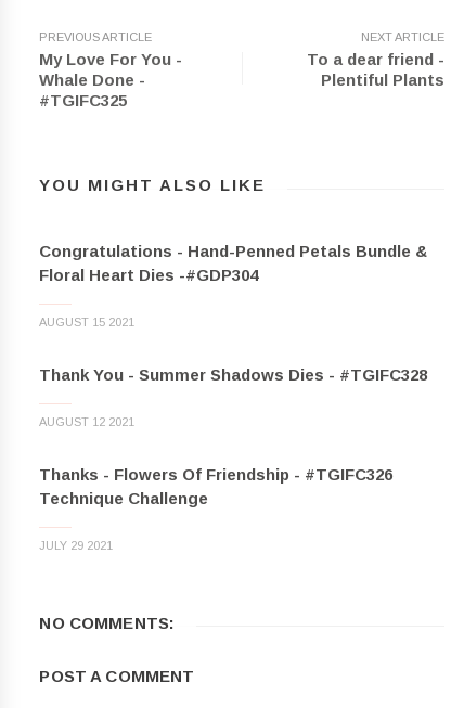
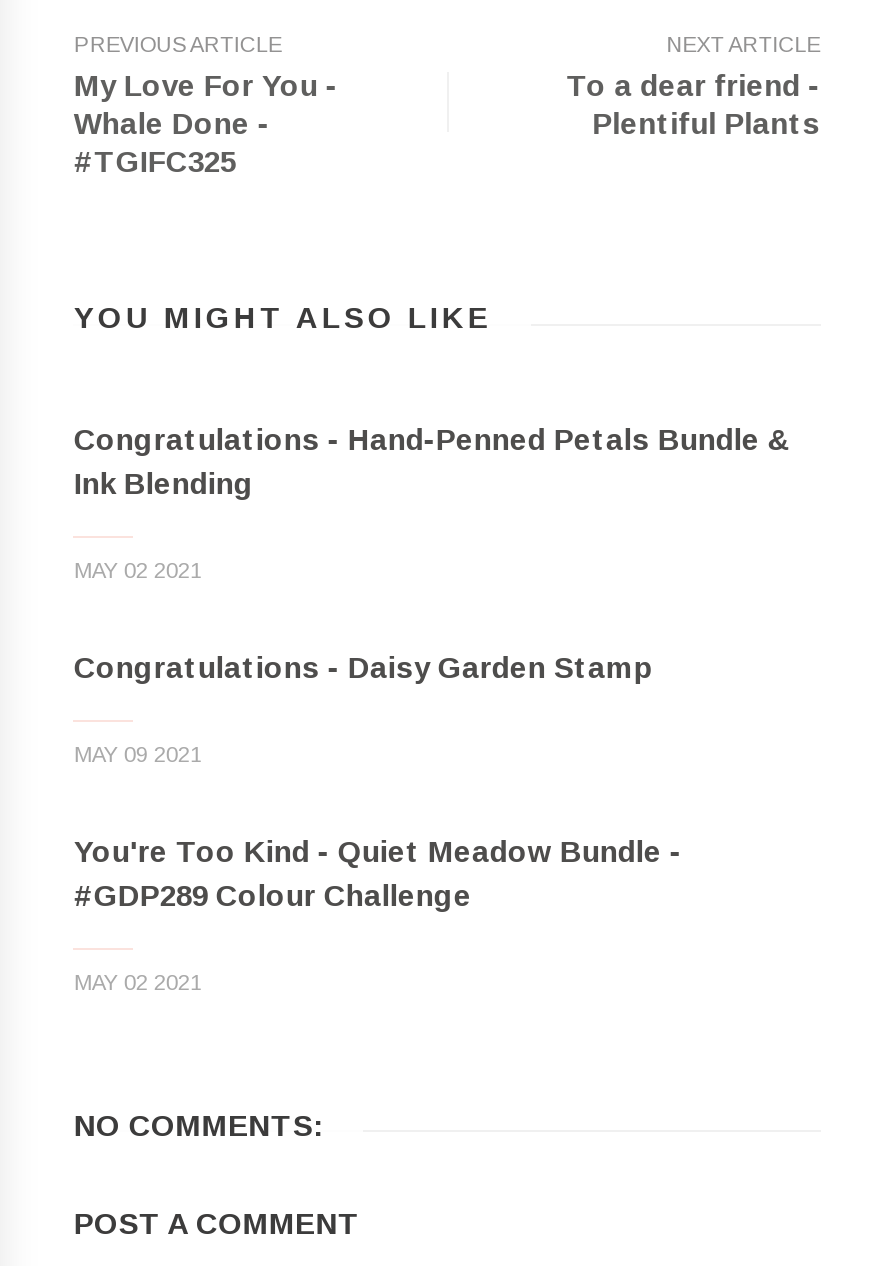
- Floral Heart Dies -#GDP304
+ Ink Blending

- AUGUST 15 2021
+ MAY 02 2021

- Thank You - Summer Shadows Dies - #TGIFC328
+ Congratulations - Daisy Garden Stamp

- AUGUST 12 2021
+ MAY 09 2021

- Thanks - Flowers Of Friendship - #TGIFC326
- Technique Challenge
+ You're Too Kind - Quiet Meadow Bundle -
+ #GDP289 Colour Challenge

- JULY 29 2021
+ MAY 02 2021
